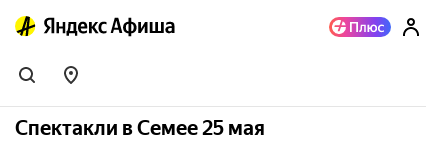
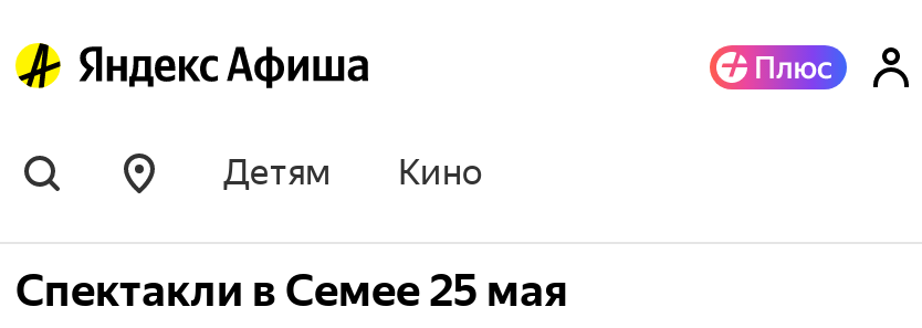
+ Детям
+ Кино
